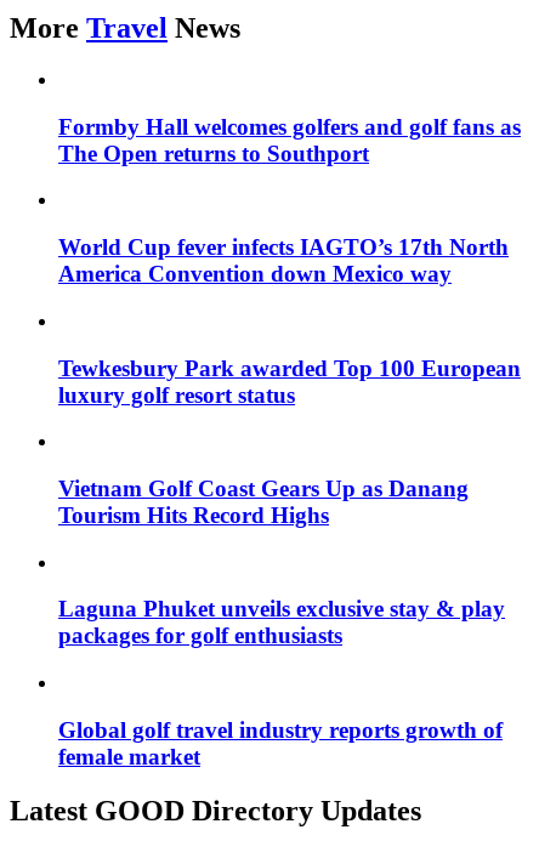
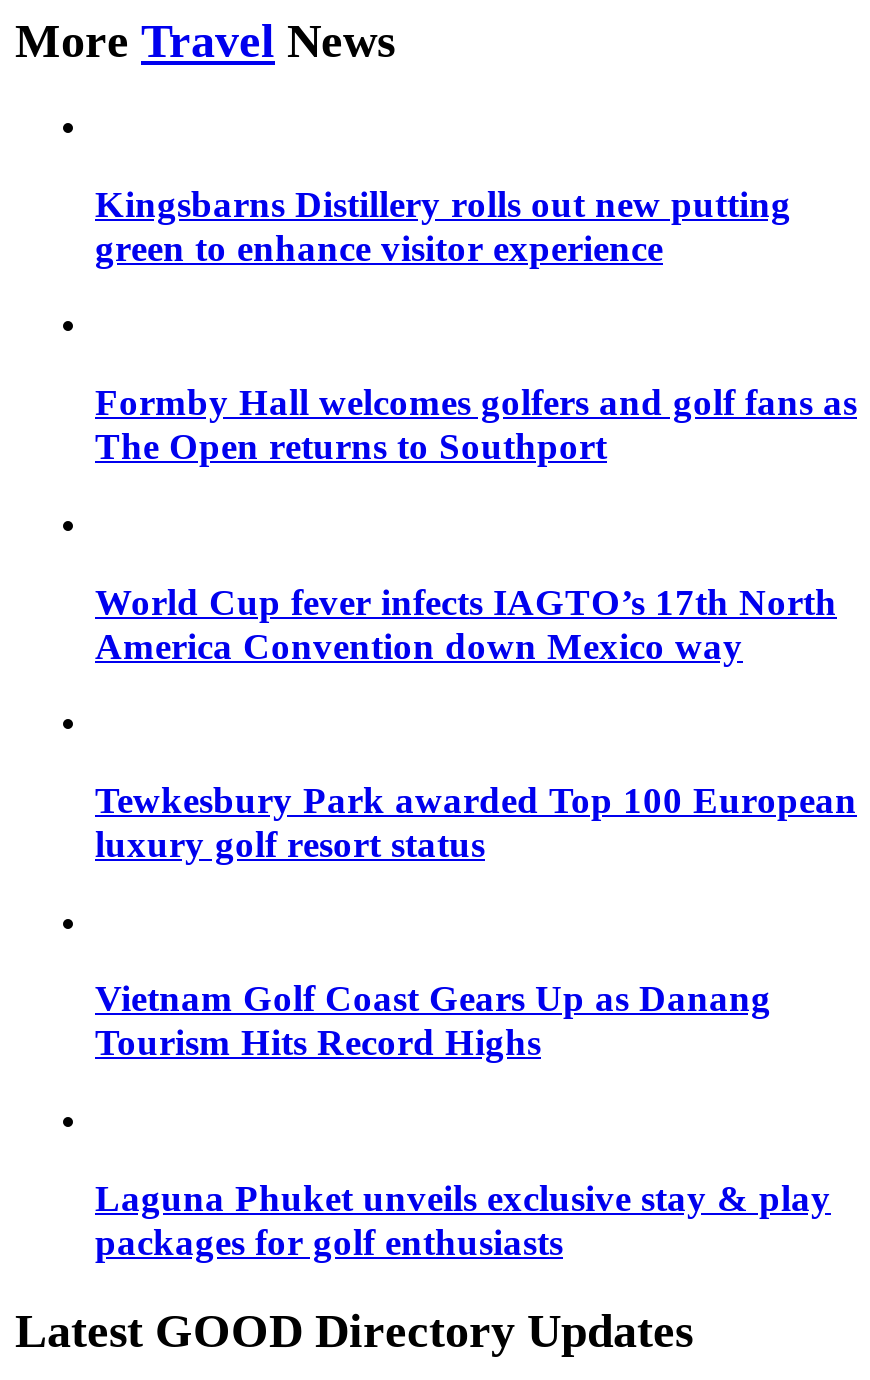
+ Kingsbarns Distillery rolls out new putting
+ green to enhance visitor experience

moved down: Formby Hall welcomes golfers and golf fans as | The Open returns to Southport | World Cup fever infects IAGTO’s 17th North | ... | Laguna Phuket unveils exclusive stay & play | packages for golf enthusiasts

- Global golf travel industry reports growth of
- female market
